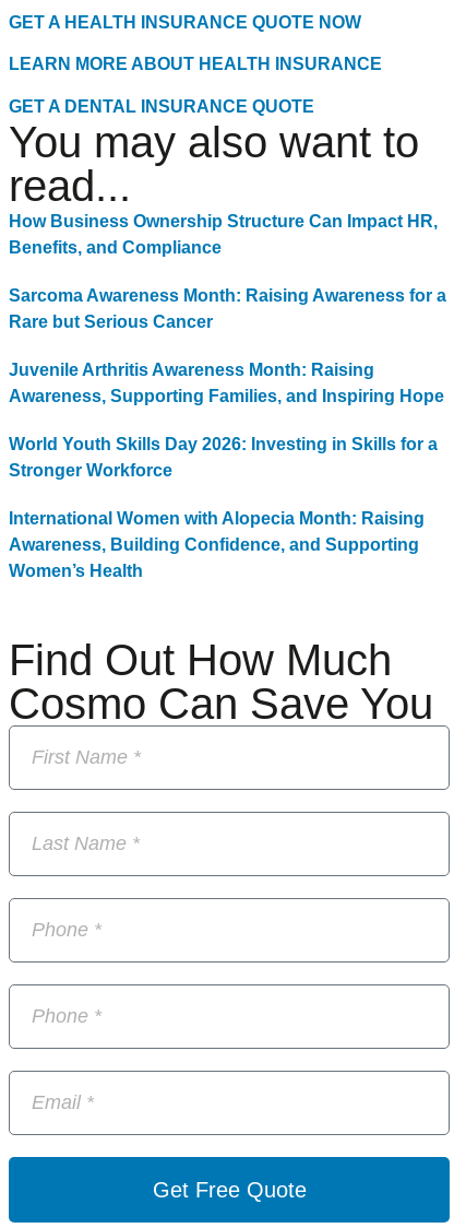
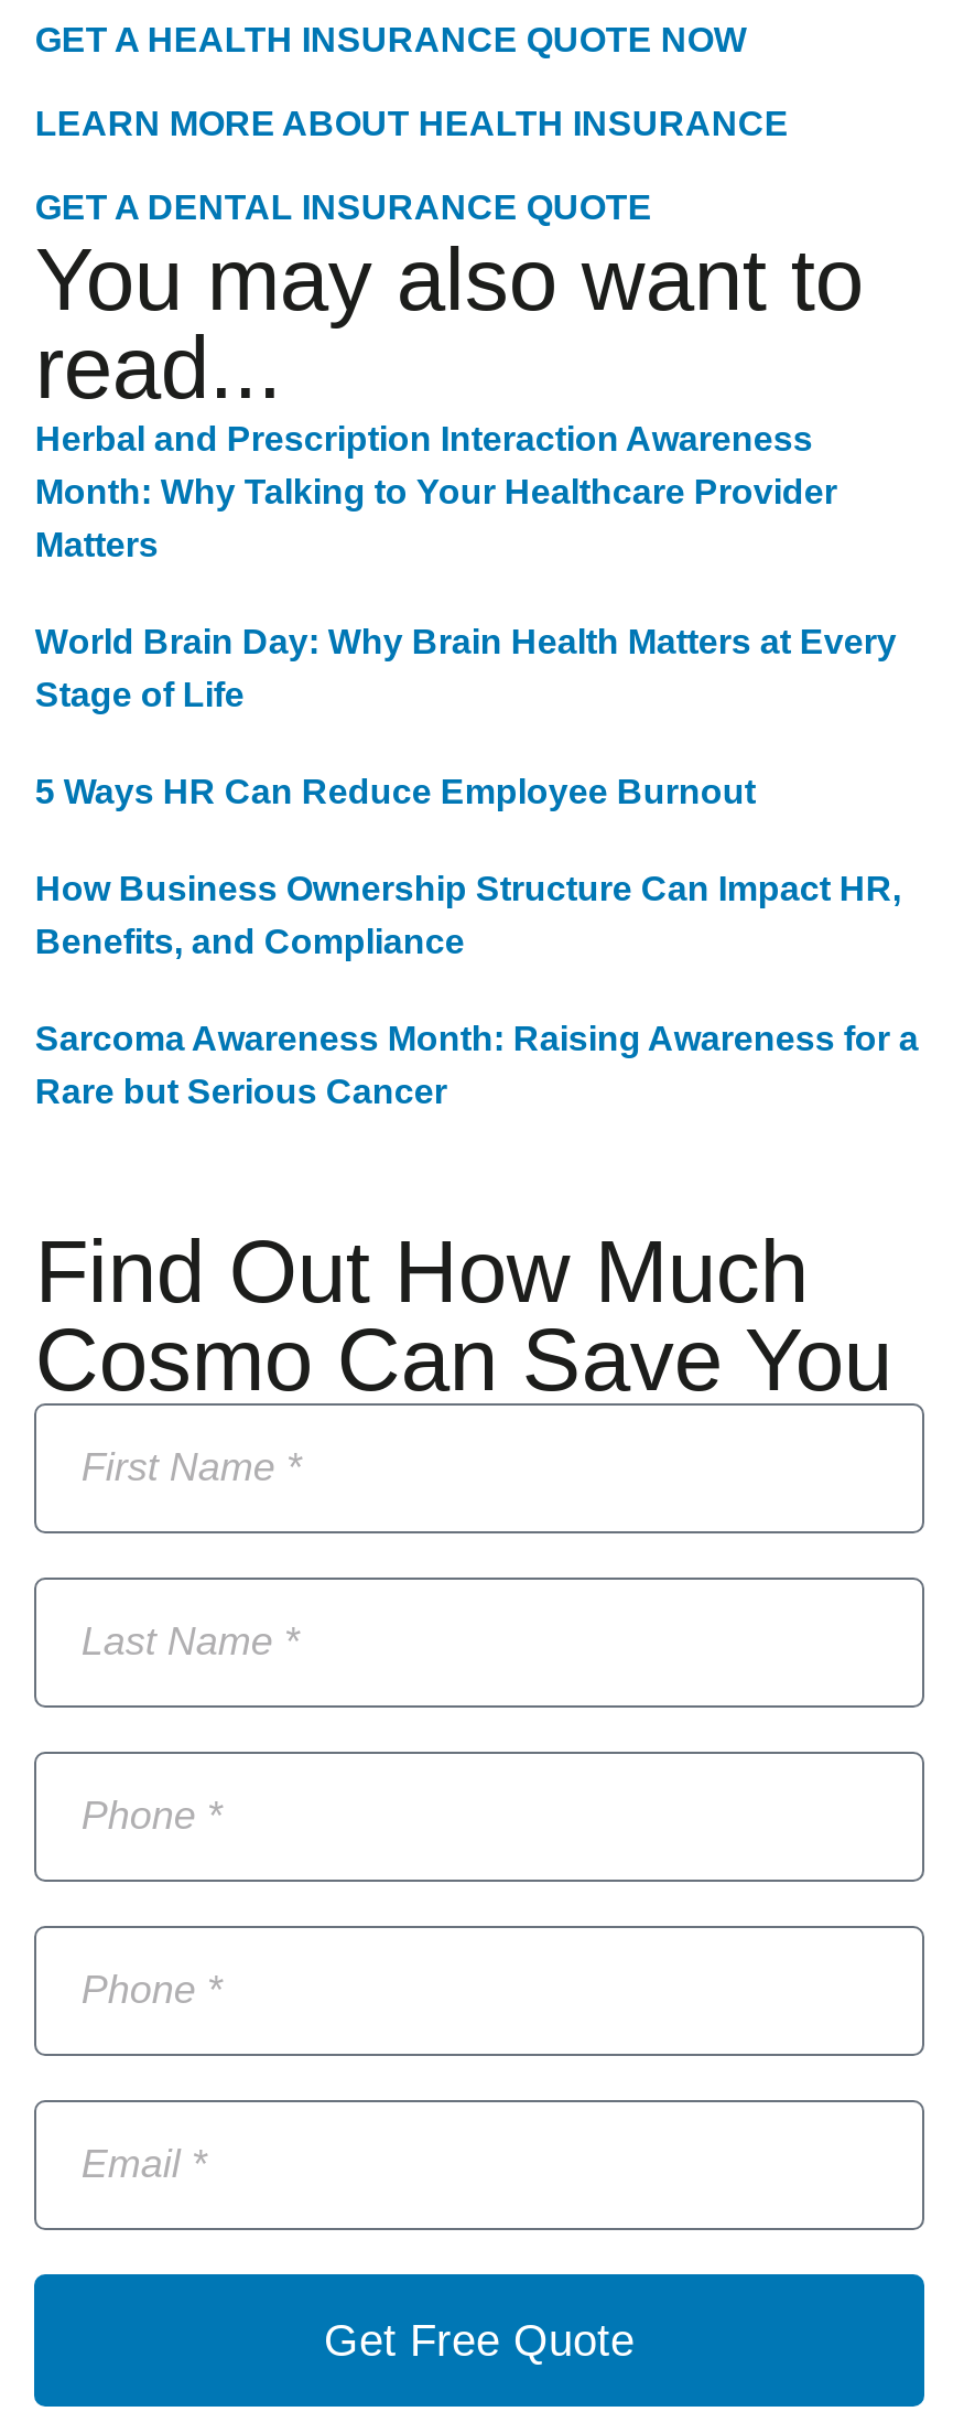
+ Herbal and Prescription Interaction Awareness
+ Month: Why Talking to Your Healthcare Provider
+ Matters
+ World Brain Day: Why Brain Health Matters at Every
+ Stage of Life
+ 5 Ways HR Can Reduce Employee Burnout

moved down: How Business Ownership Structure Can Impact HR, | Benefits, and Compliance | Sarcoma Awareness Month: Raising Awareness for a | Rare but Serious Cancer

- Juvenile Arthritis Awareness Month: Raising
- Awareness, Supporting Families, and Inspiring Hope
- World Youth Skills Day 2026: Investing in Skills for a
- Stronger Workforce
- International Women with Alopecia Month: Raising
- Awareness, Building Confidence, and Supporting
- Women’s Health
